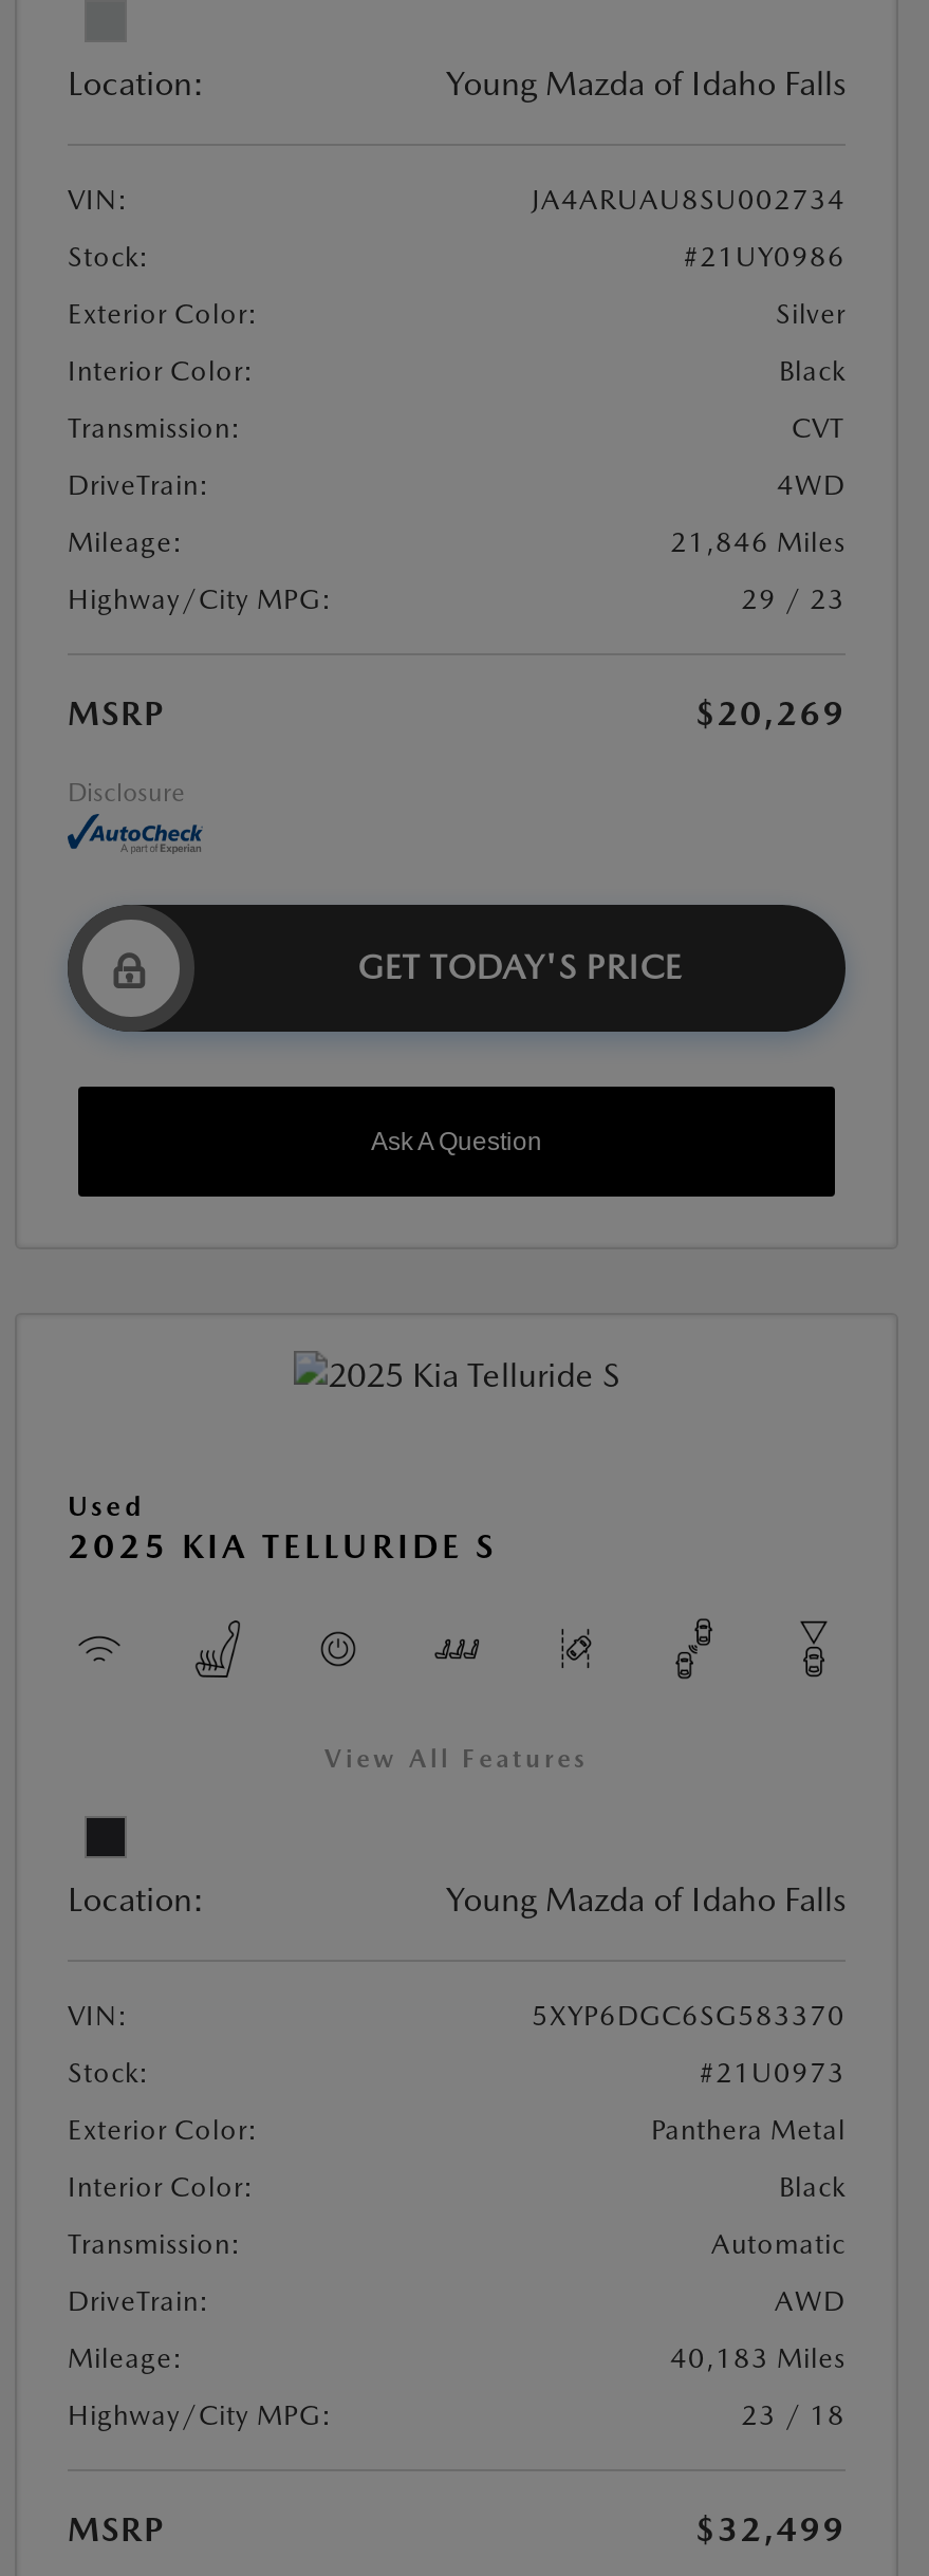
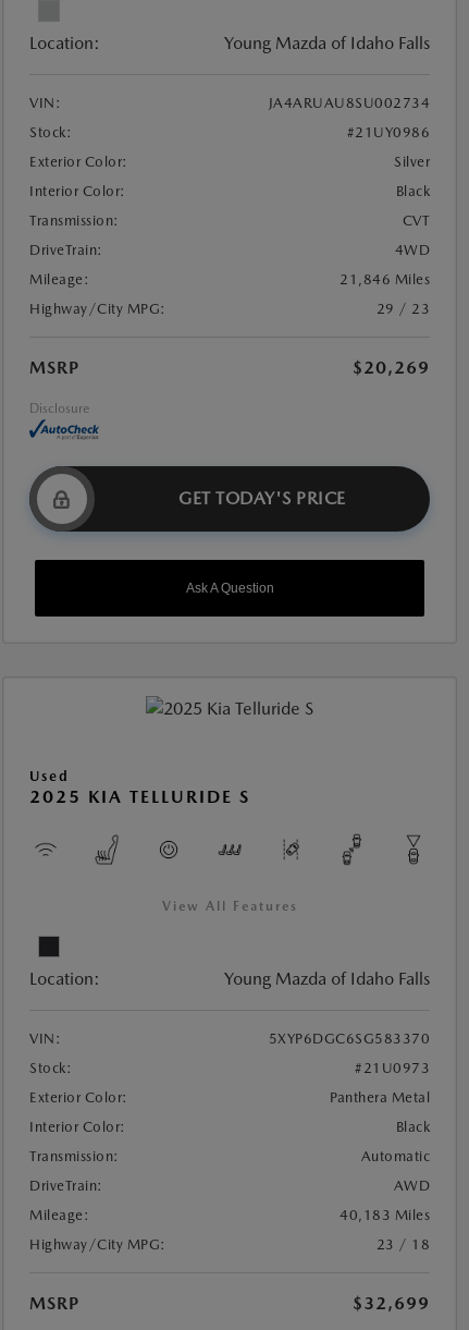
- $32,499
+ $32,699
